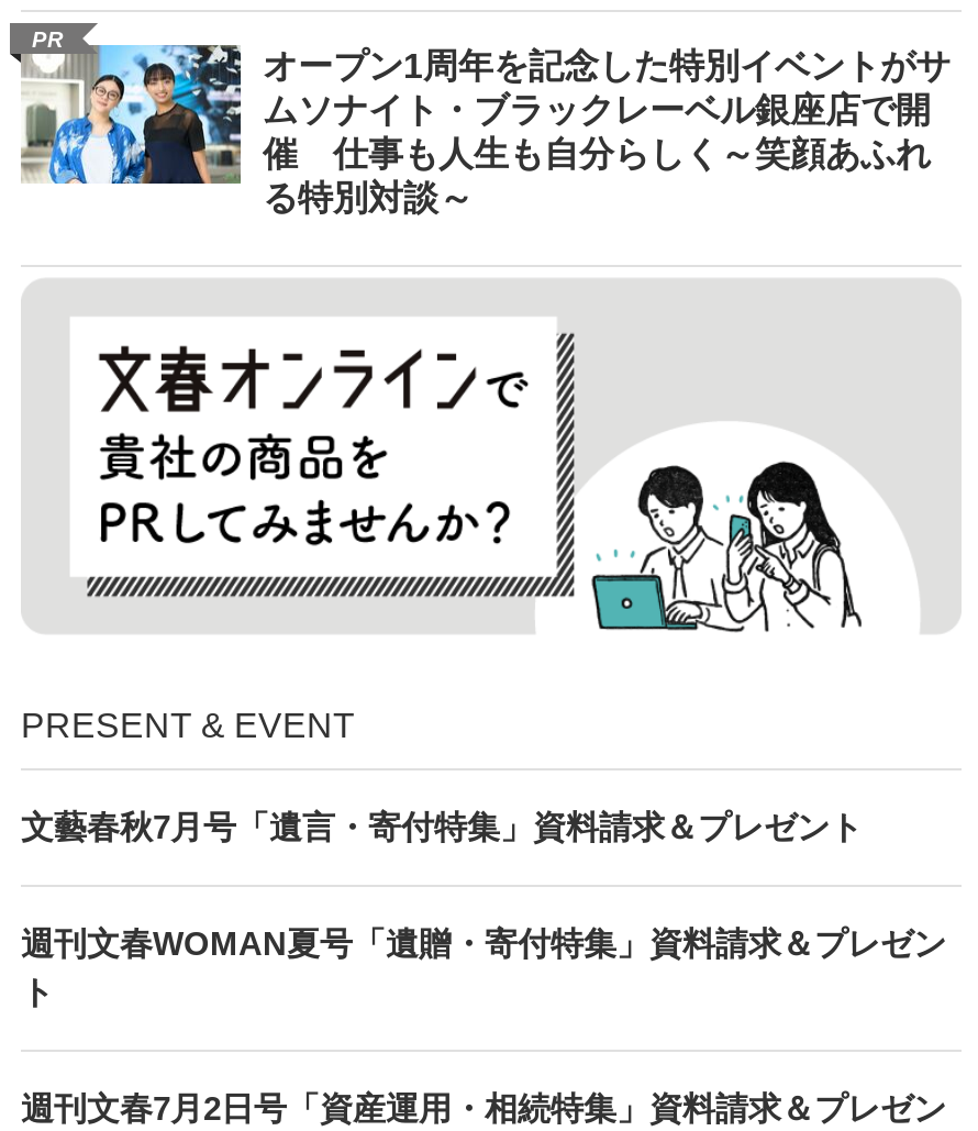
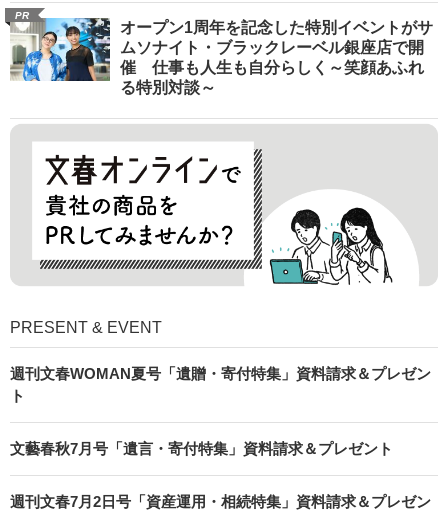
moved down: 文藝春秋7月号「遺言・寄付特集」資料請求＆プレゼント

moved up: 週刊文春WOMAN夏号「遺贈・寄付特集」資料請求＆プレゼン | ト
